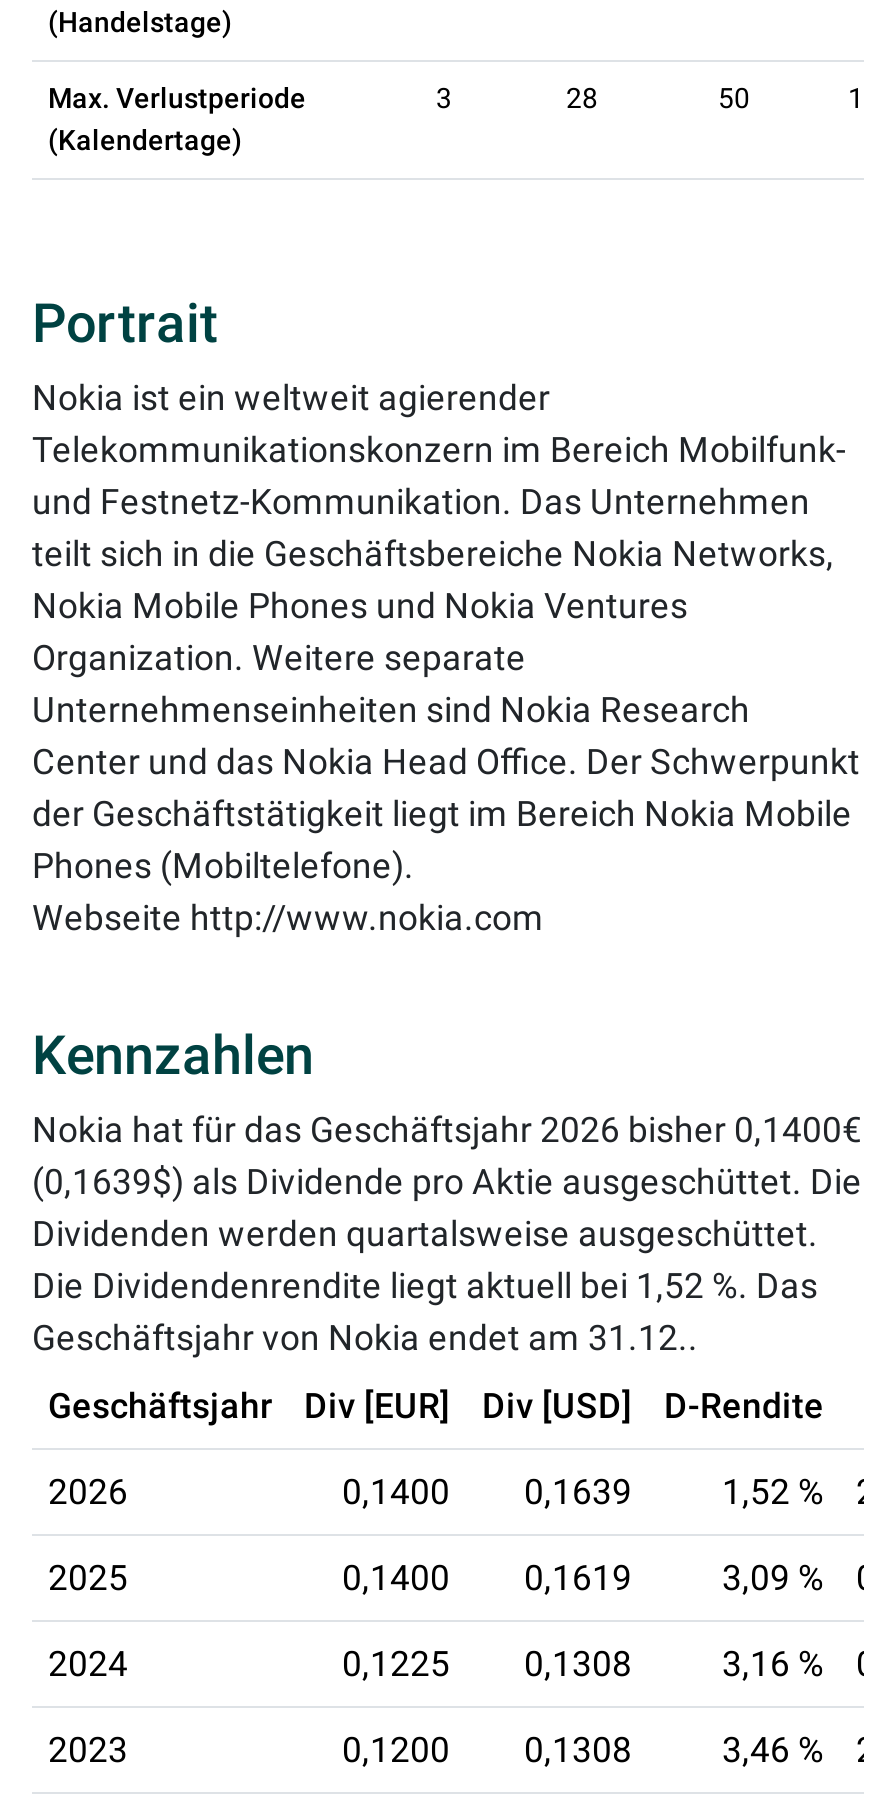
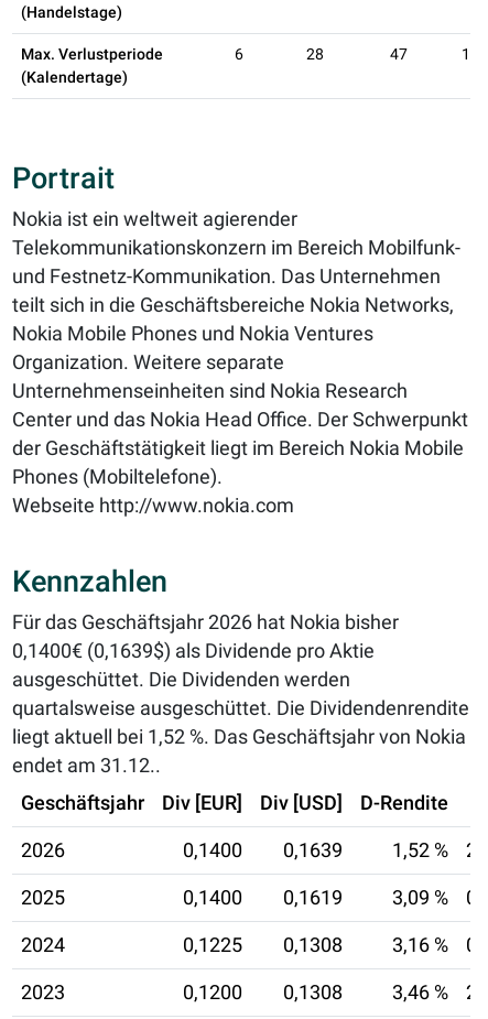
- 3
+ 6

- 50
+ 47

- Nokia hat für das Geschäftsjahr 2026 bisher 0,1400€
- (0,1639$) als Dividende pro Aktie ausgeschüttet. Die
- Dividenden werden quartalsweise ausgeschüttet.
- Die Dividendenrendite liegt aktuell bei 1,52 %. Das
- Geschäftsjahr von Nokia endet am 31.12..
+ Für das Geschäftsjahr 2026 hat Nokia bisher
+ 0,1400€ (0,1639$) als Dividende pro Aktie
+ ausgeschüttet. Die Dividenden werden
+ quartalsweise ausgeschüttet. Die Dividendenrendite
+ liegt aktuell bei 1,52 %. Das Geschäftsjahr von Nokia
+ endet am 31.12..
